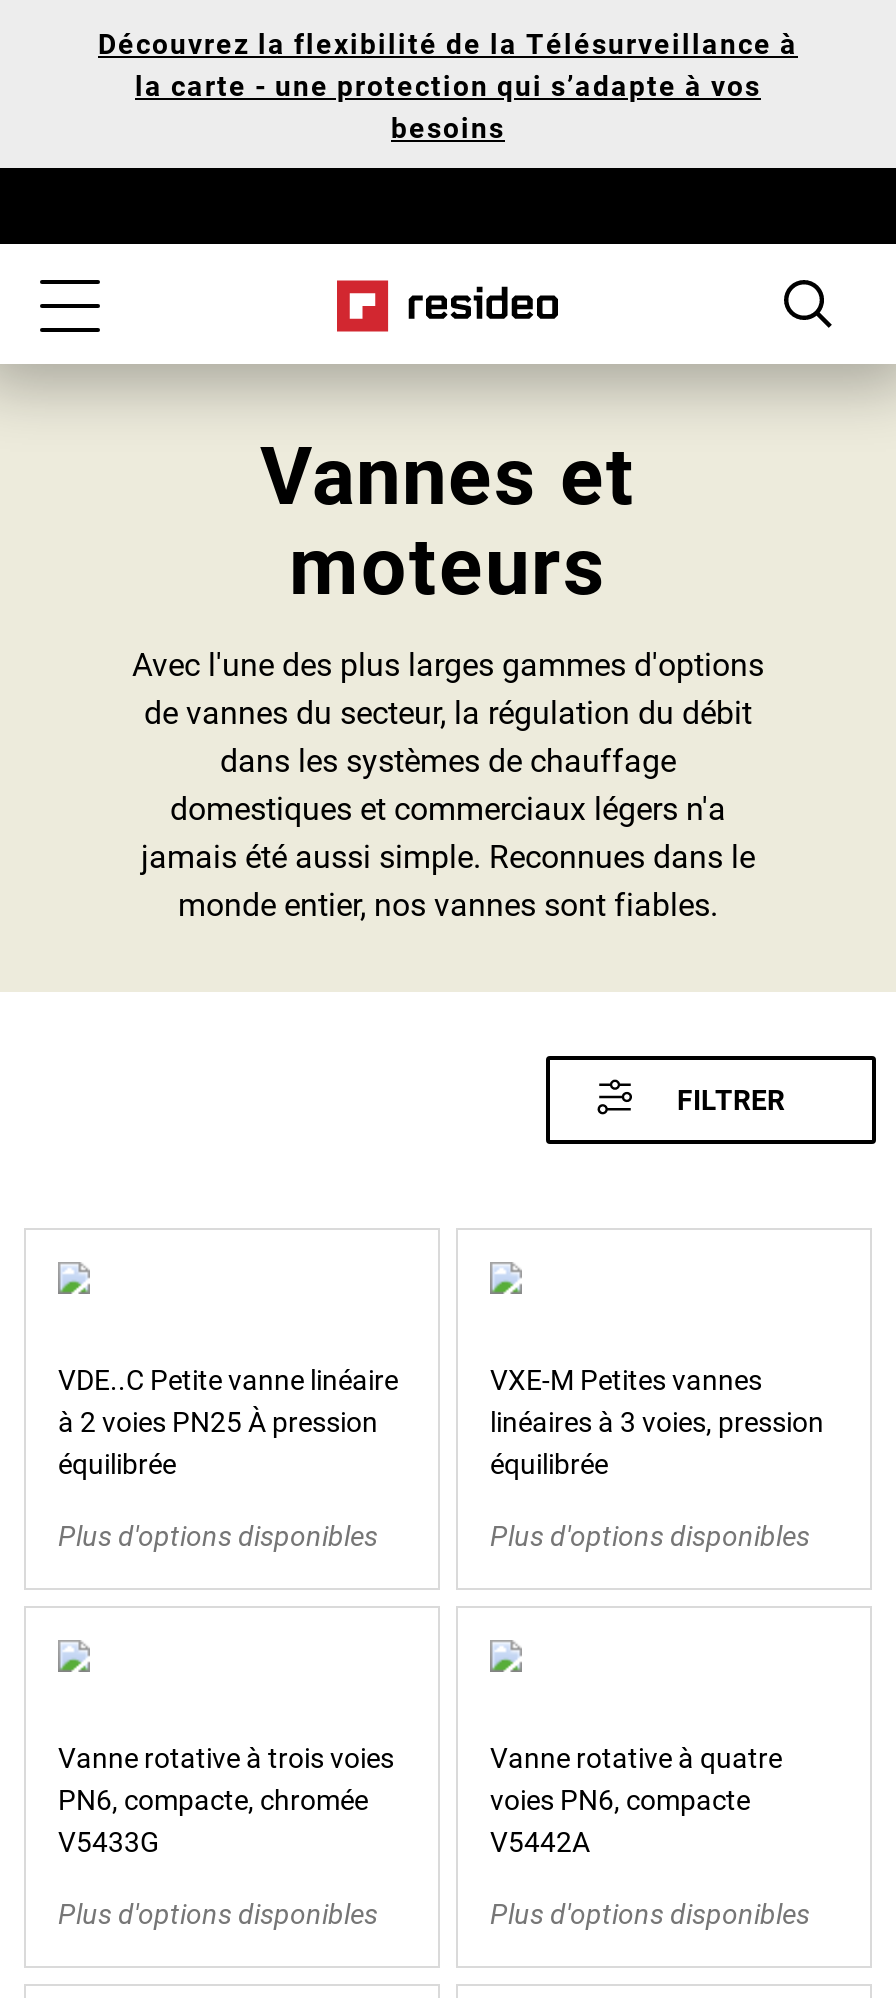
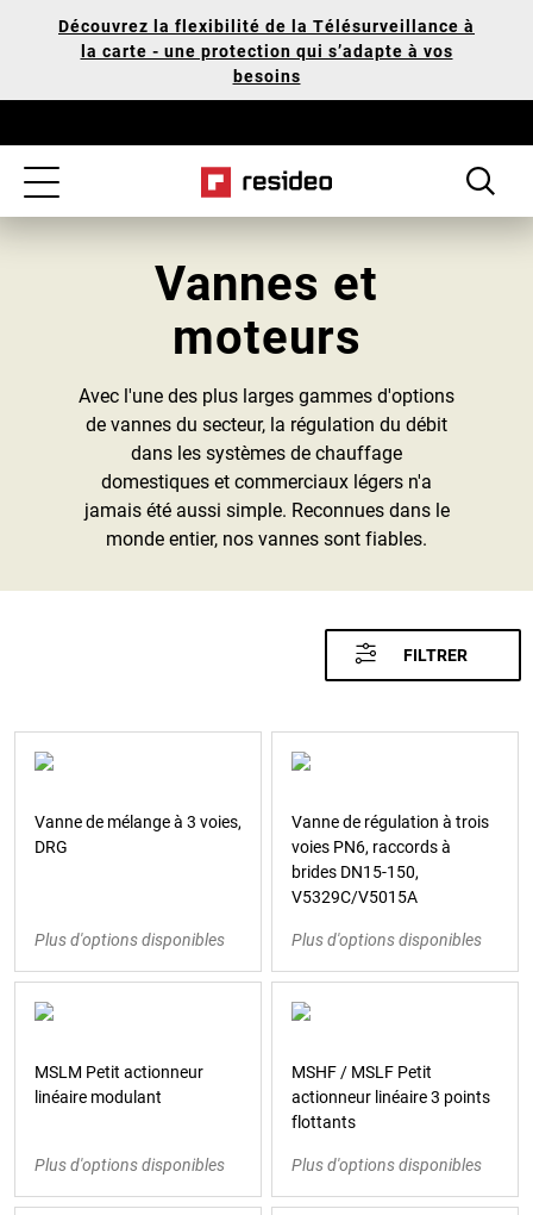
- VDE..C Petite vanne linéaire
- à 2 voies PN25 À pression
- équilibrée
+ Vanne de mélange à 3 voies,
+ DRG

- VXE-M Petites vannes
- linéaires à 3 voies, pression
- équilibrée
+ Vanne de régulation à trois
+ voies PN6, raccords à
+ brides DN15-150,
+ V5329C/V5015A

- Vanne rotative à trois voies
- PN6, compacte, chromée
- V5433G
+ MSLM Petit actionneur
+ linéaire modulant

- Vanne rotative à quatre
- voies PN6, compacte
- V5442A
+ MSHF / MSLF Petit
+ actionneur linéaire 3 points
+ flottants
